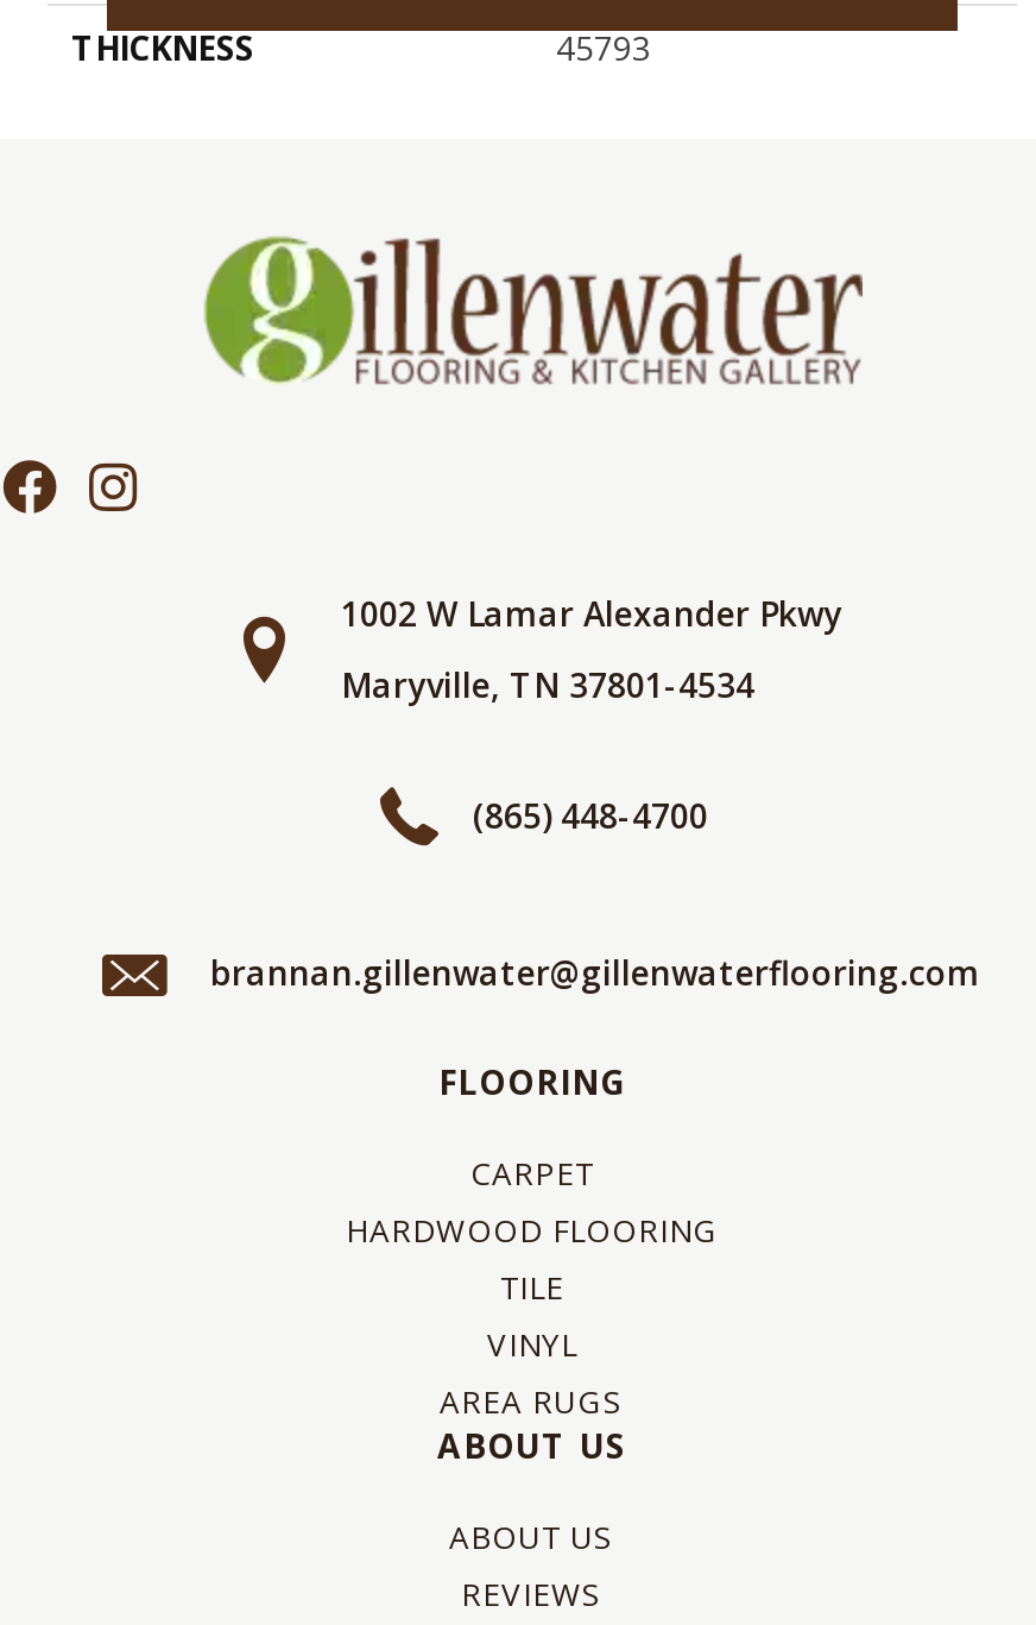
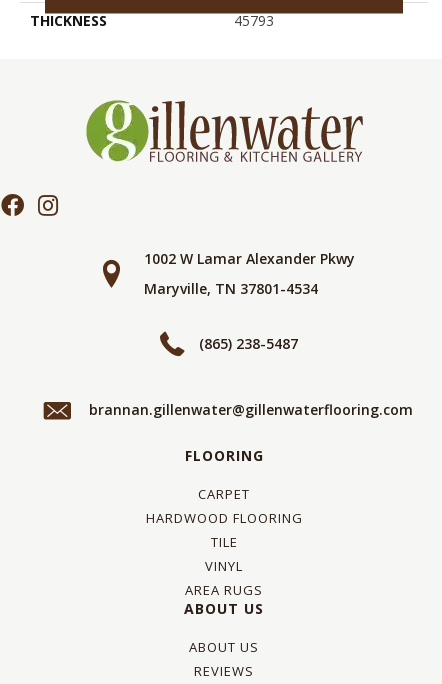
- (865) 448-4700
+ (865) 238-5487
